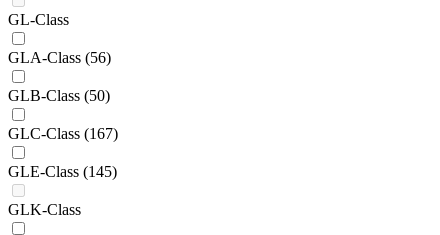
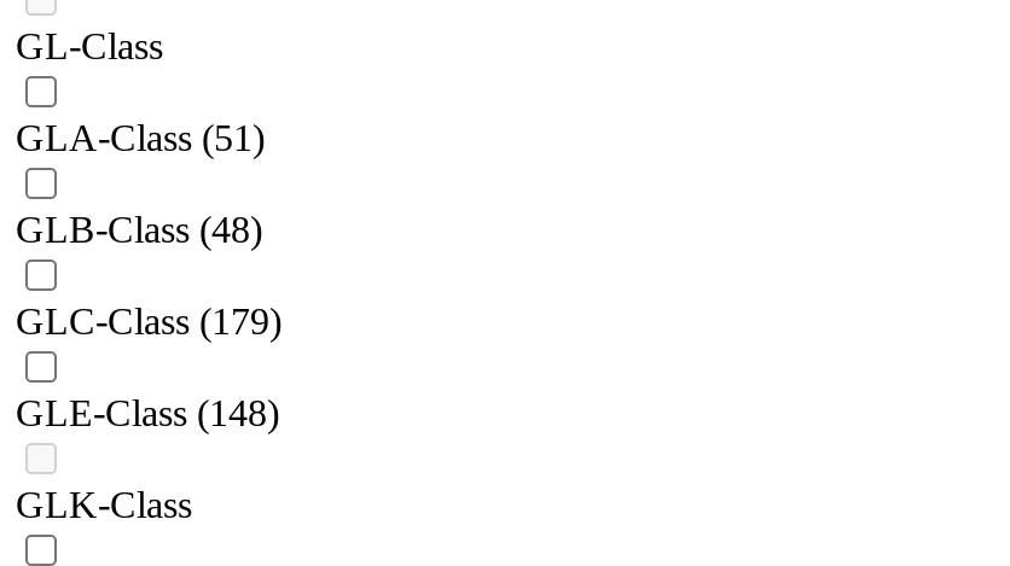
- GLA-Class (56)
+ GLA-Class (51)

- GLB-Class (50)
+ GLB-Class (48)

- GLC-Class (167)
+ GLC-Class (179)

- GLE-Class (145)
+ GLE-Class (148)
